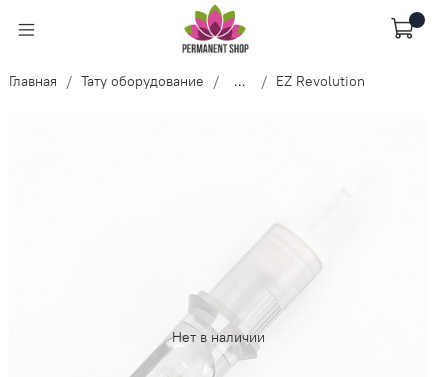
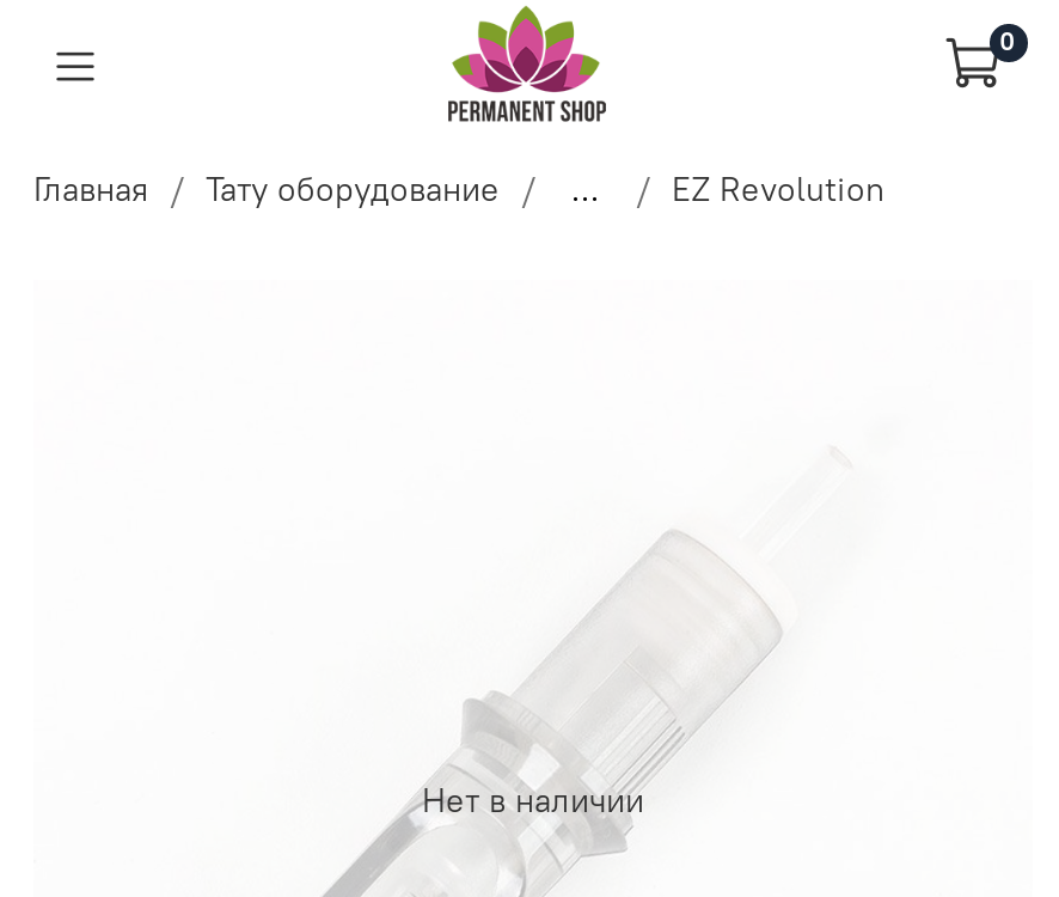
+ 0
